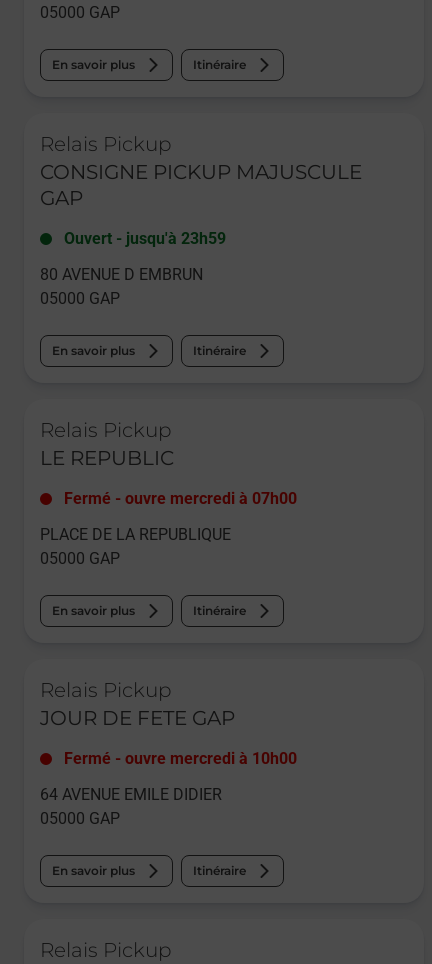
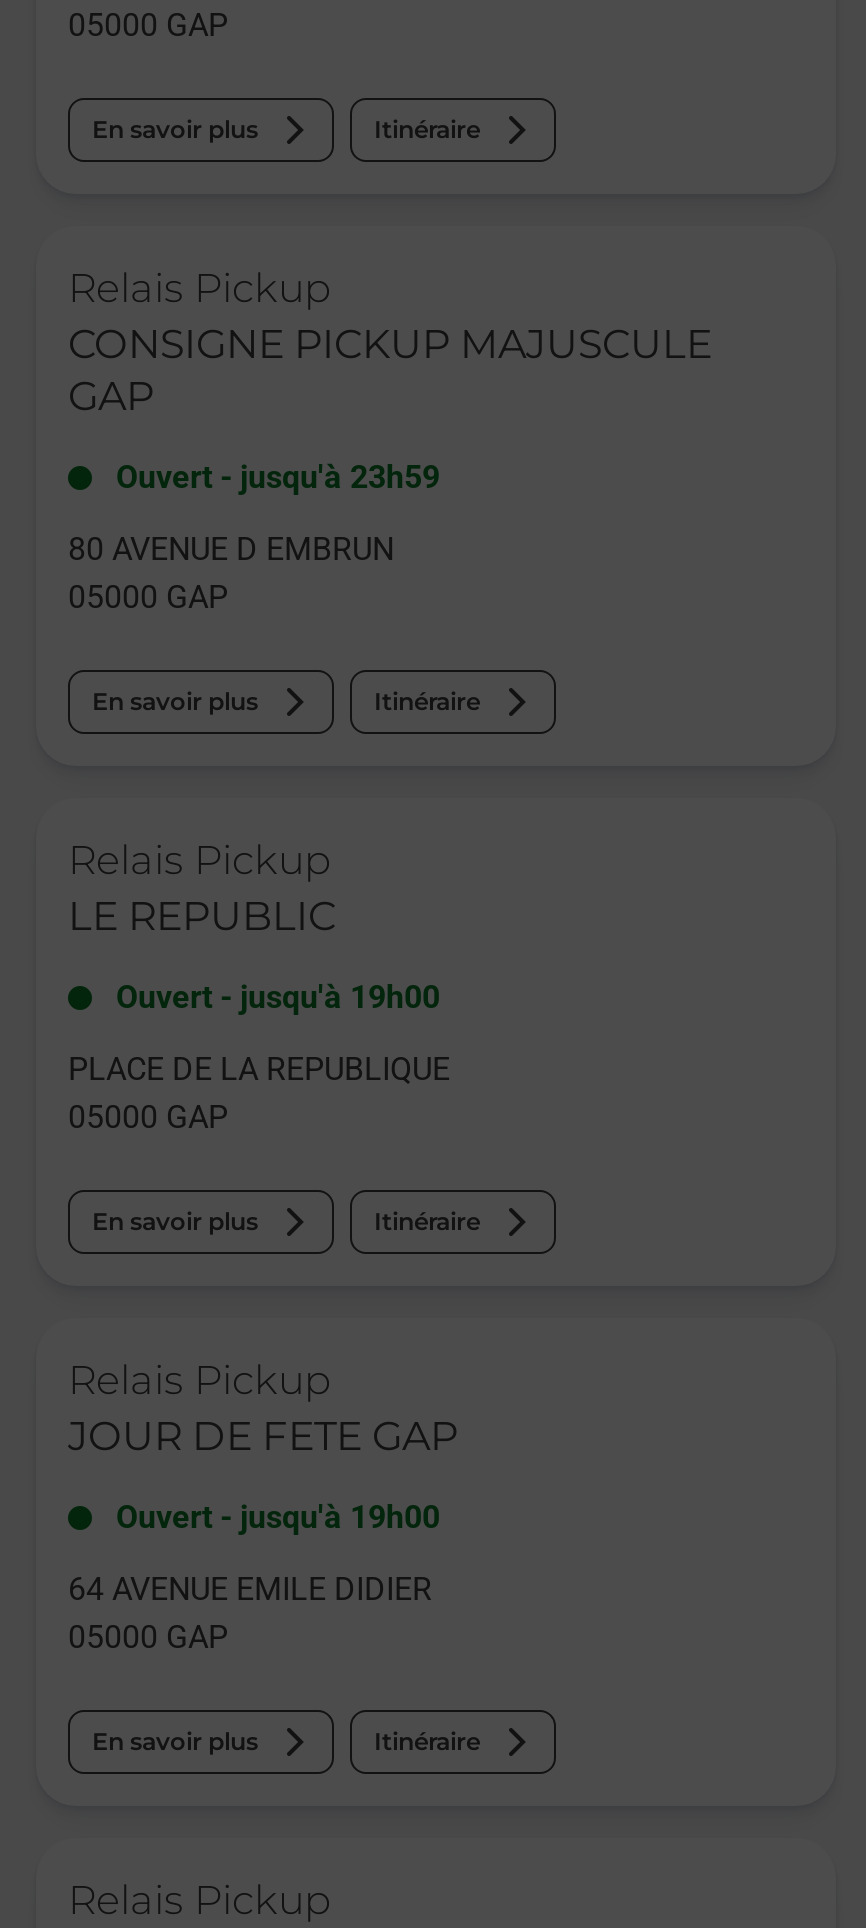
- Fermé - ouvre mercredi à 07h00
+ Ouvert - jusqu'à 19h00

- Fermé - ouvre mercredi à 10h00
+ Ouvert - jusqu'à 19h00
